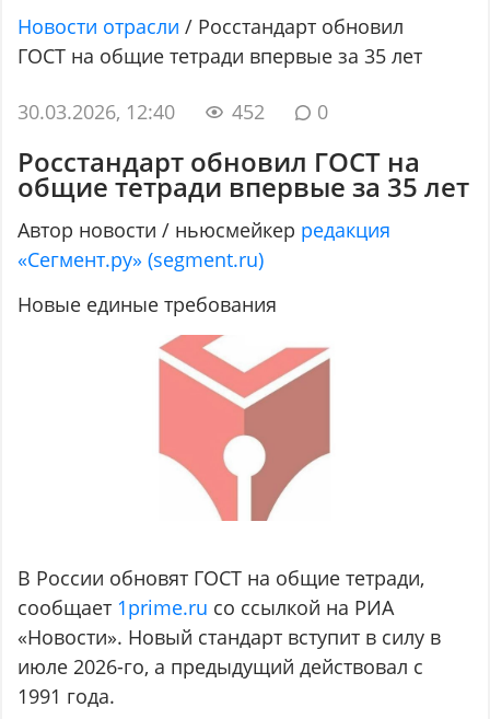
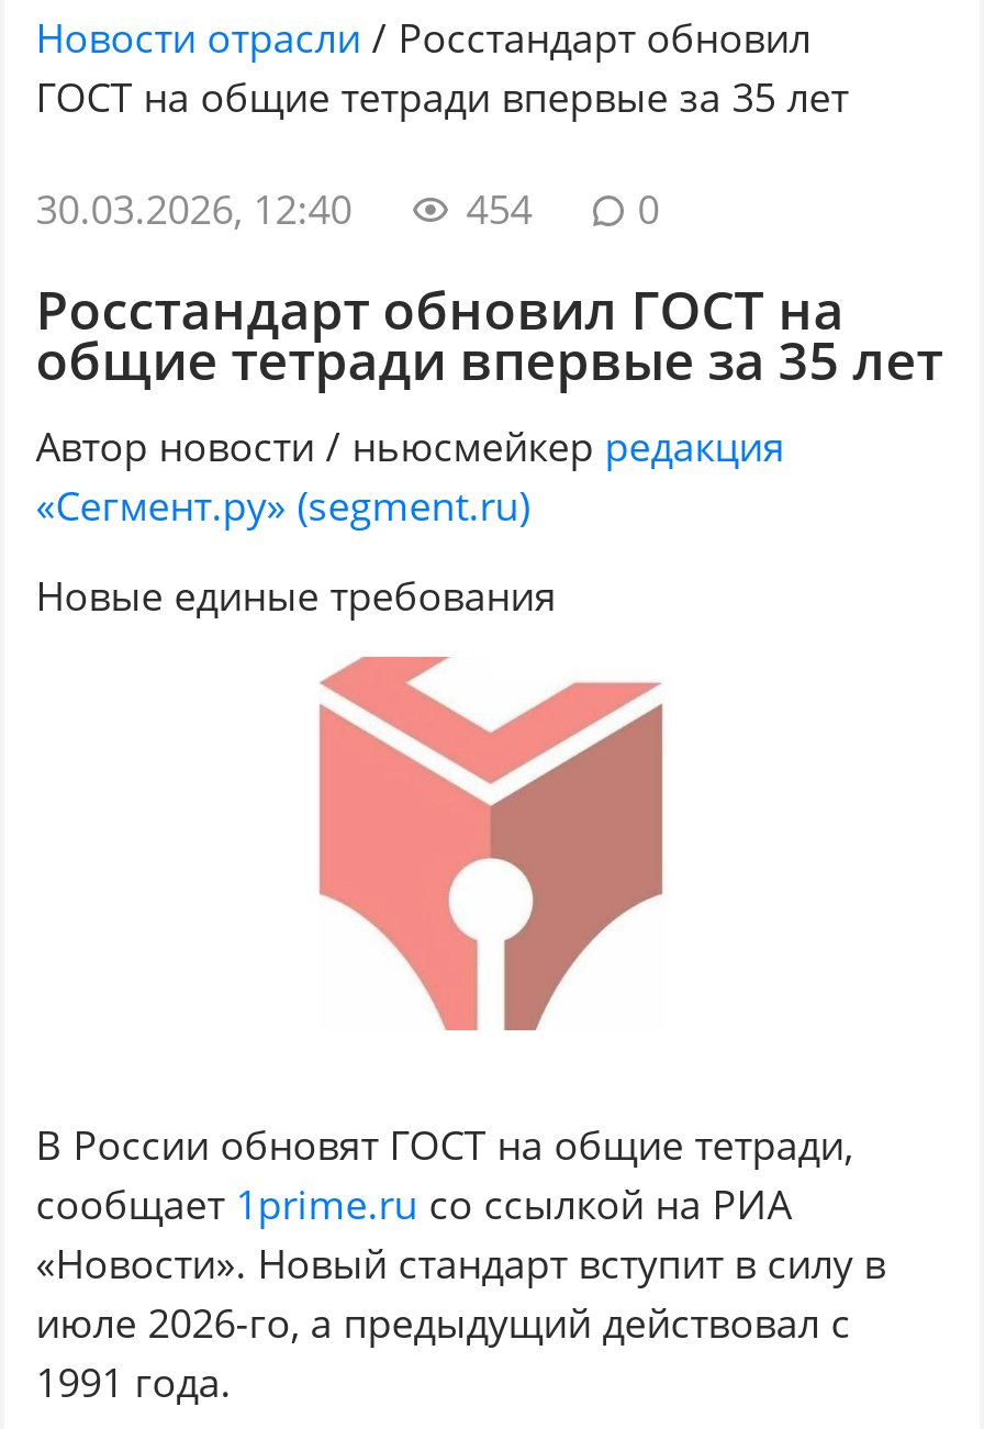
- 452 0
+ 454 0
